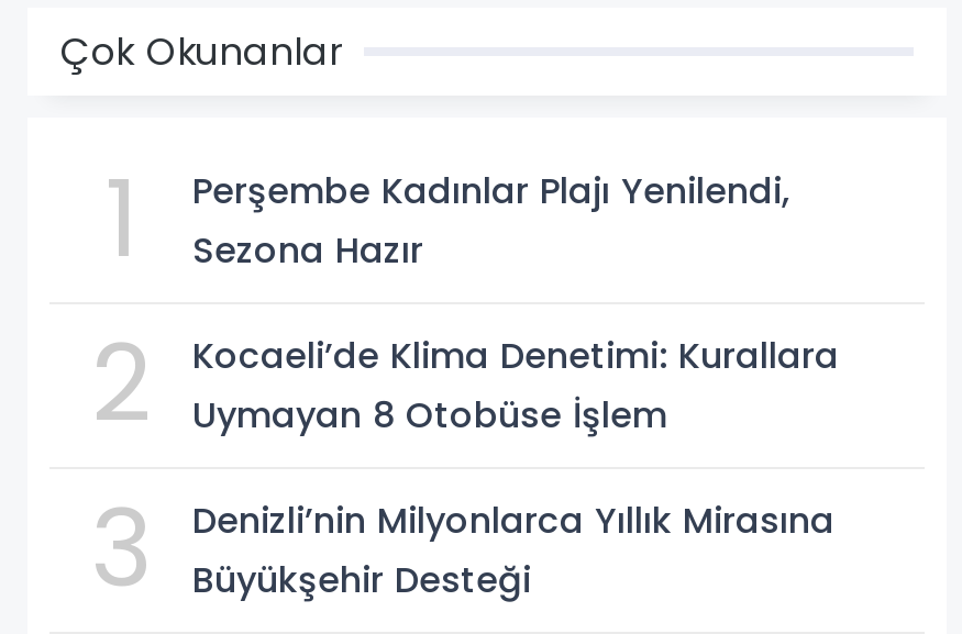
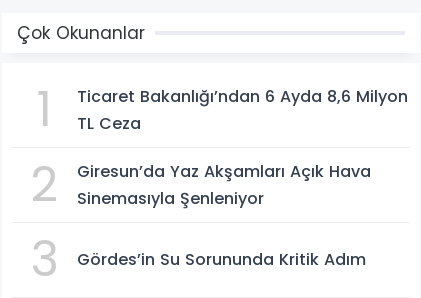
- Perşembe Kadınlar Plajı Yenilendi,
- Sezona Hazır
+ Ticaret Bakanlığı’ndan 6 Ayda 8,6 Milyon
+ TL Ceza

- Kocaeli’de Klima Denetimi: Kurallara
- Uymayan 8 Otobüse İşlem
+ Giresun’da Yaz Akşamları Açık Hava
+ Sinemasıyla Şenleniyor

- Denizli’nin Milyonlarca Yıllık Mirasına
- Büyükşehir Desteği
+ Gördes’in Su Sorununda Kritik Adım
